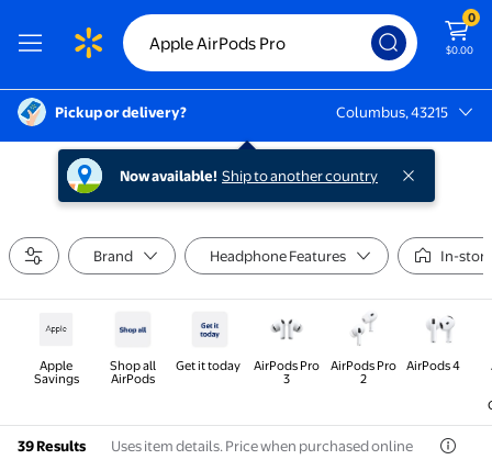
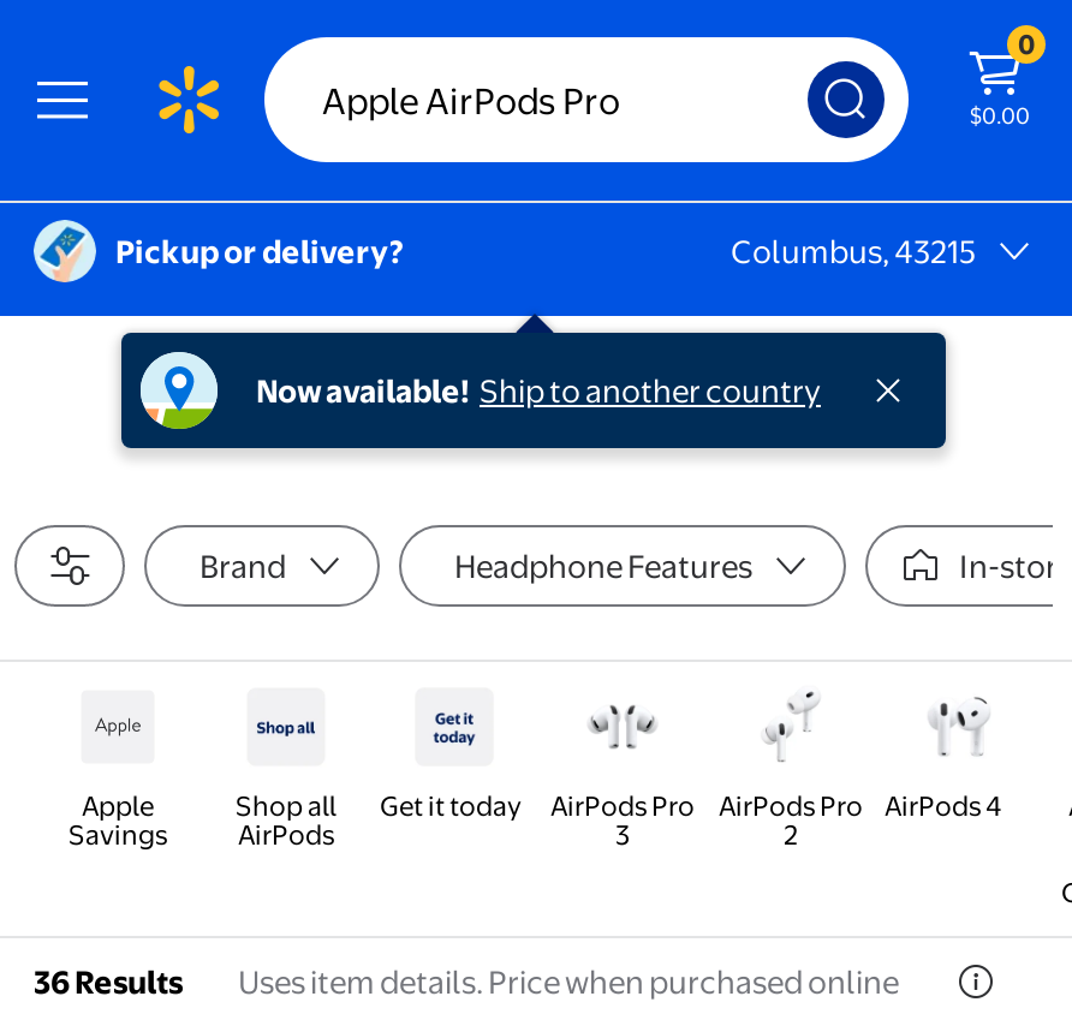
- 39 Results Uses item details. Price when purchased online
+ 36 Results Uses item details. Price when purchased online
